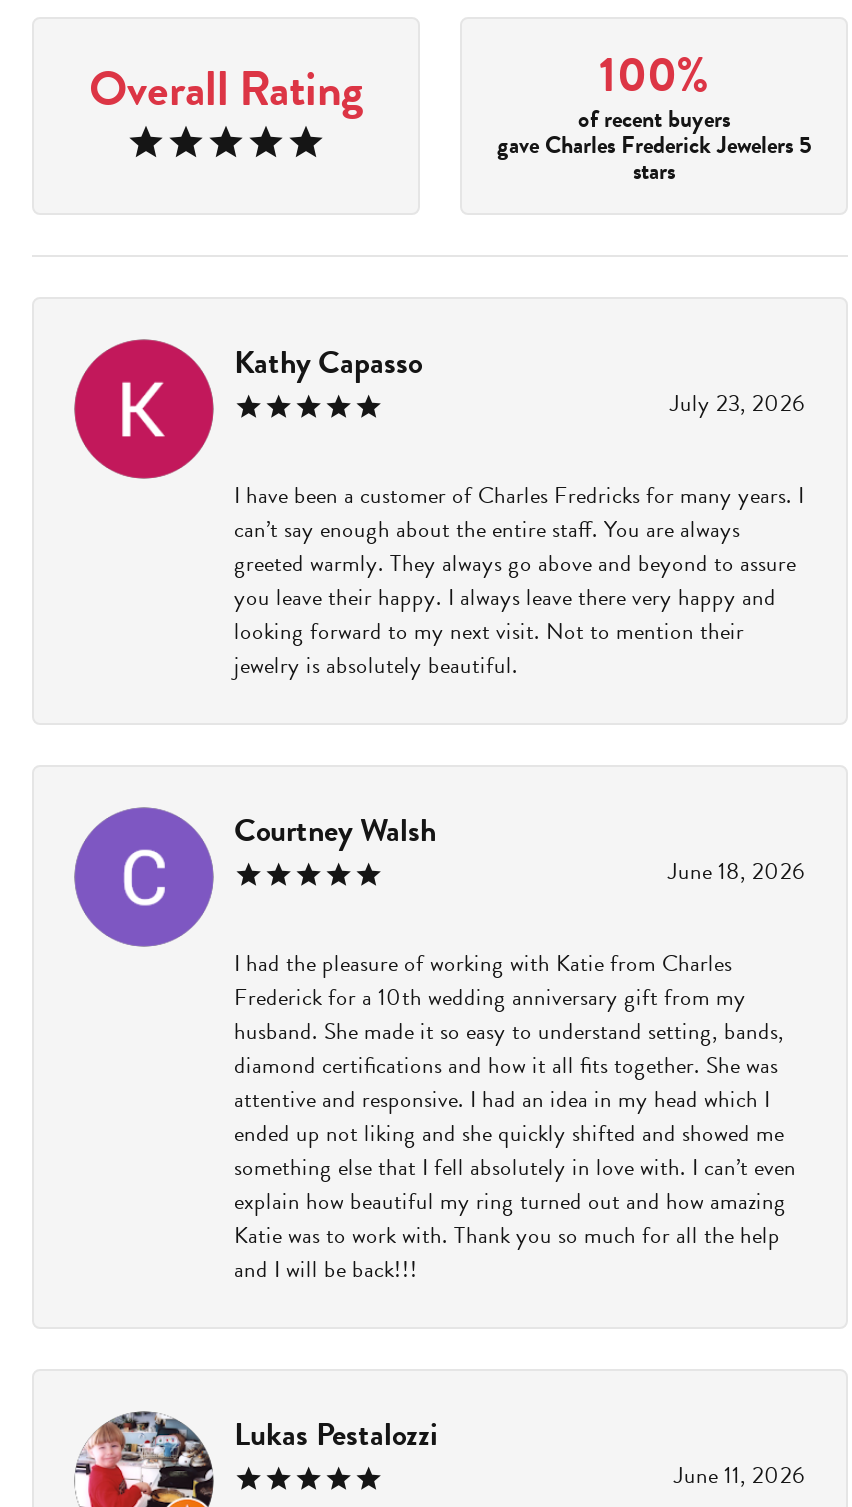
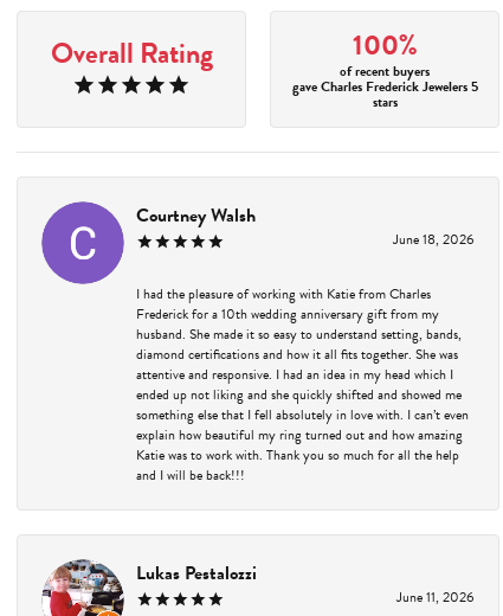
- [image]
- Kathy Capasso
- July 23, 2026
- I have been a customer of Charles Fredricks for many years. I
- can’t say enough about the entire staff. You are always
- greeted warmly. They always go above and beyond to assure
- you leave their happy. I always leave there very happy and
- looking forward to my next visit. Not to mention their
- jewelry is absolutely beautiful.
